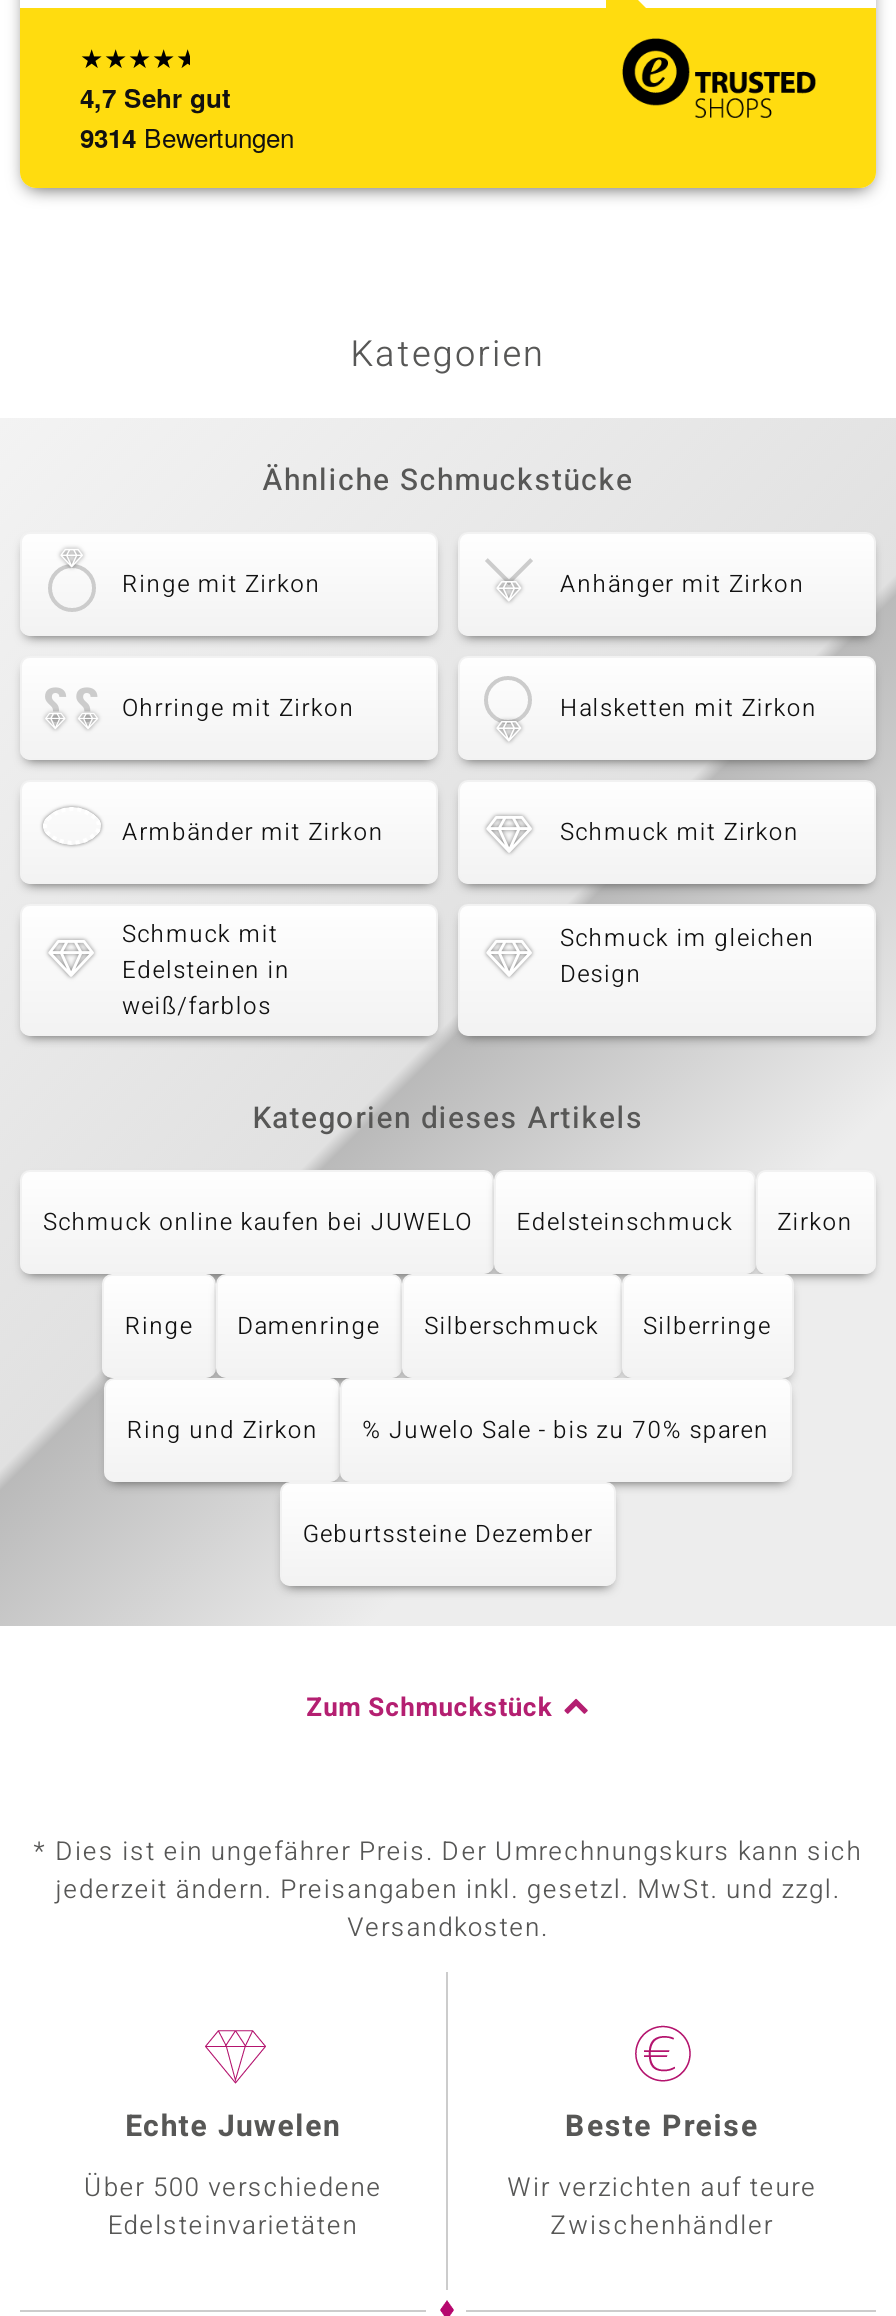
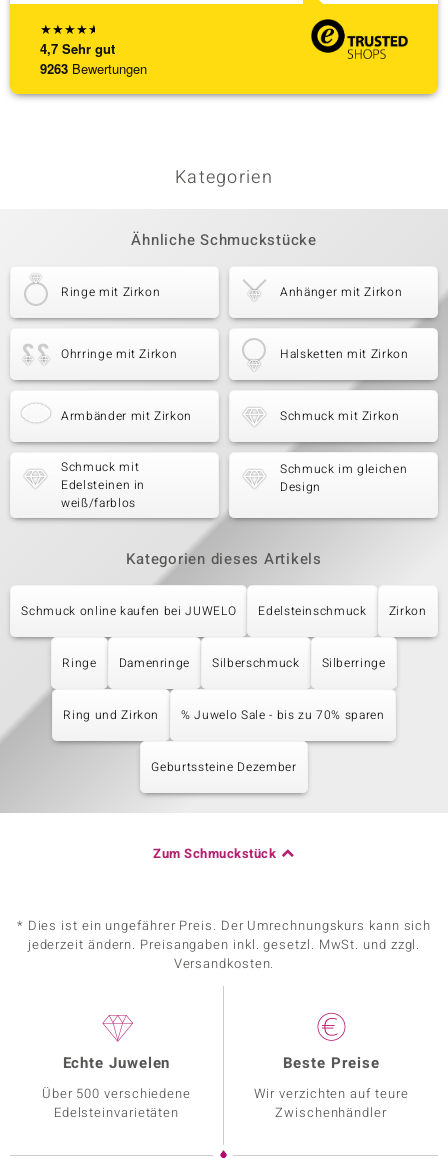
- 9314 Bewertungen
+ 9263 Bewertungen
